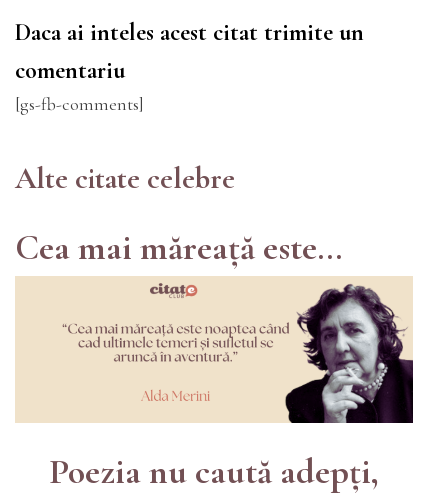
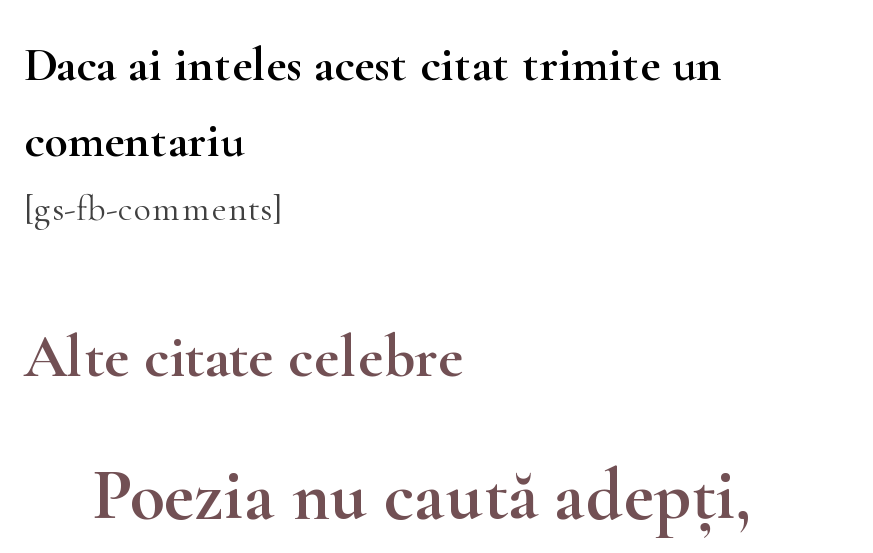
- Cea mai măreață este...

- [image]
